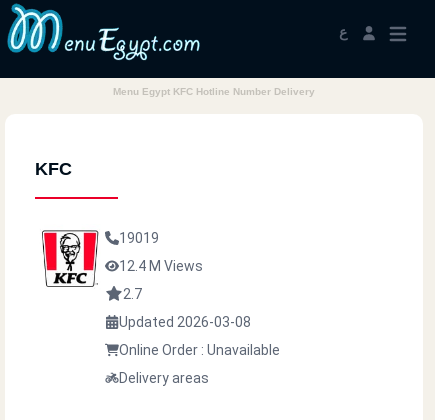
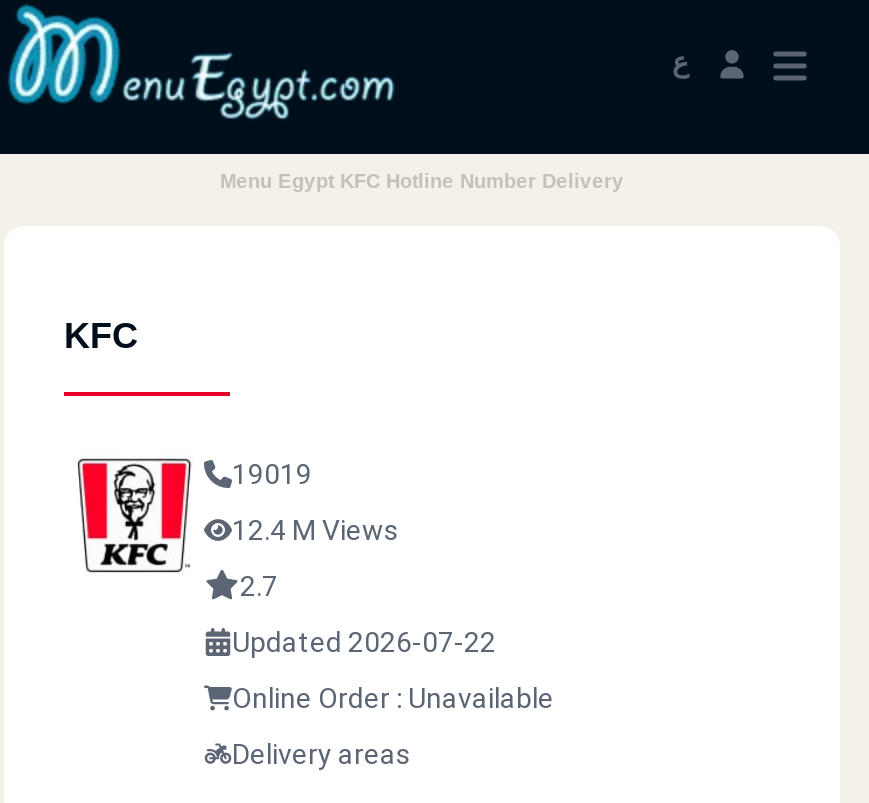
- Updated 2026-03-08
+ Updated 2026-07-22
